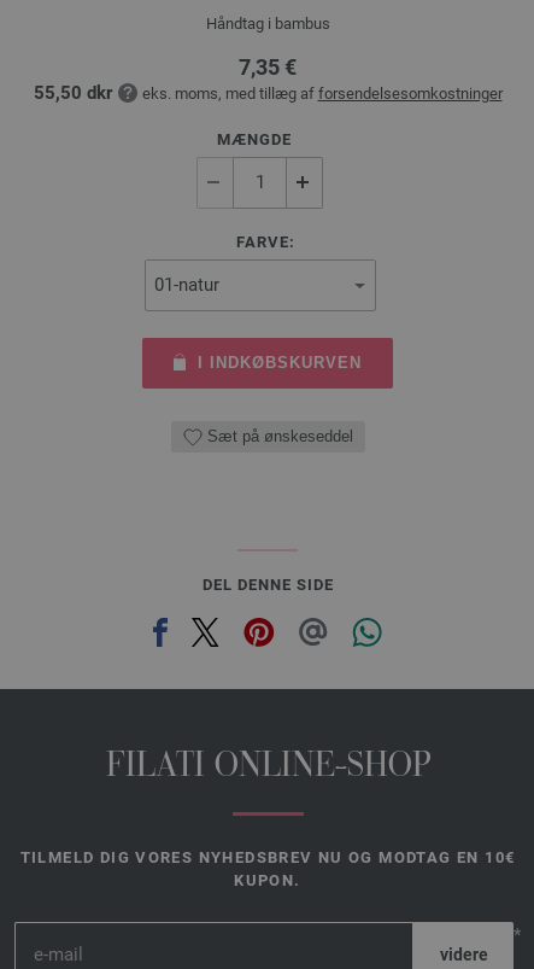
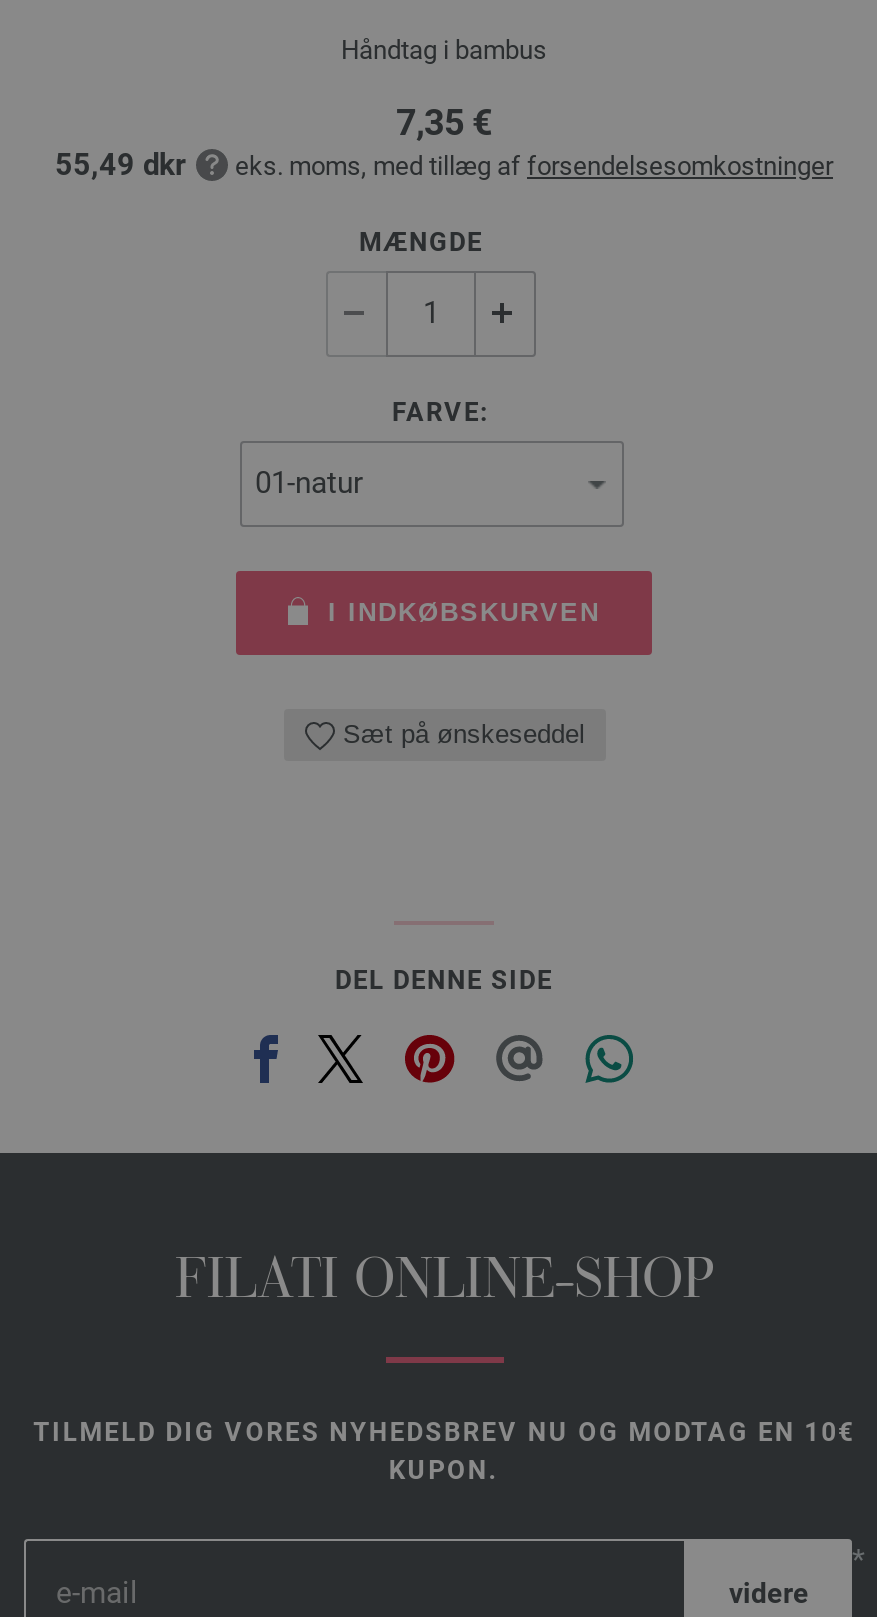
- 55,50 dkr eks. moms, med tillæg af forsendelsesomkostninger
+ 55,49 dkr eks. moms, med tillæg af forsendelsesomkostninger
